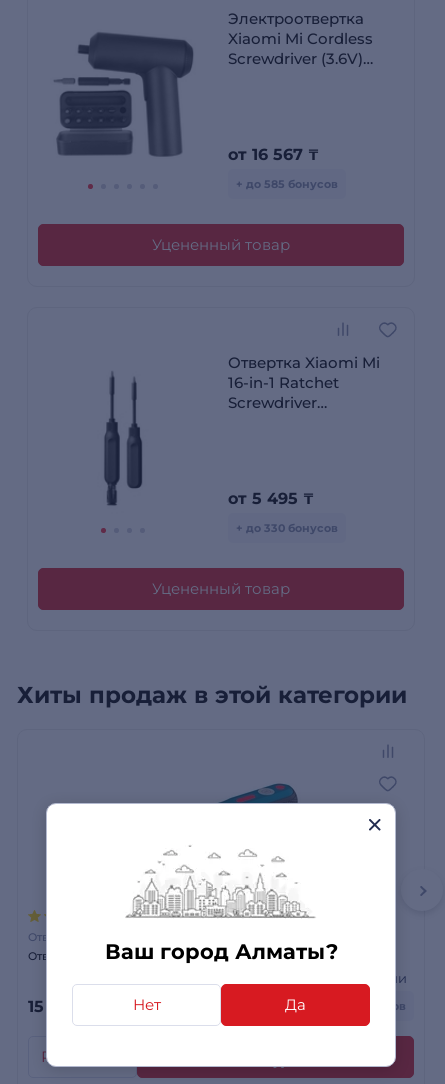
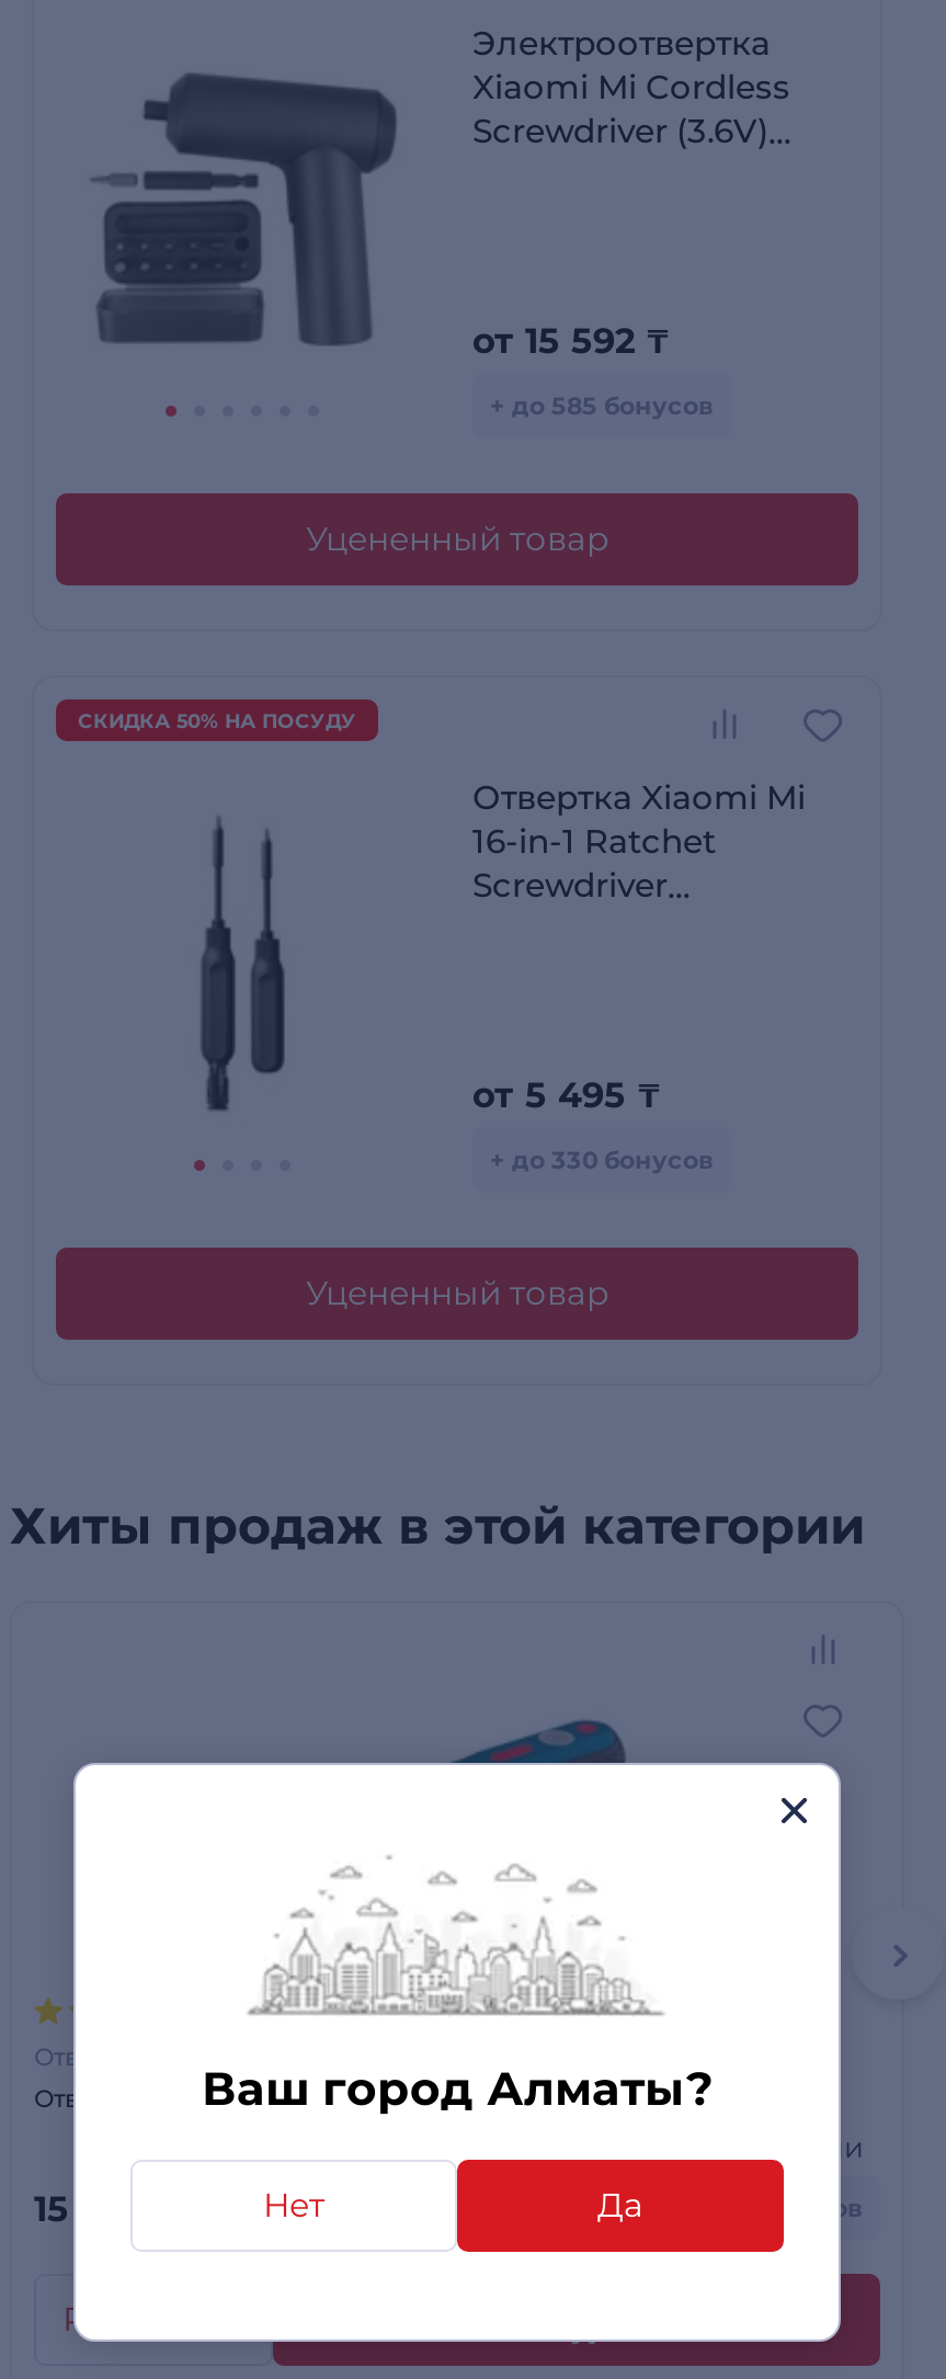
- от 16 567 ₸
+ от 15 592 ₸

+ СКИДКА 50% НА ПОСУДУ
